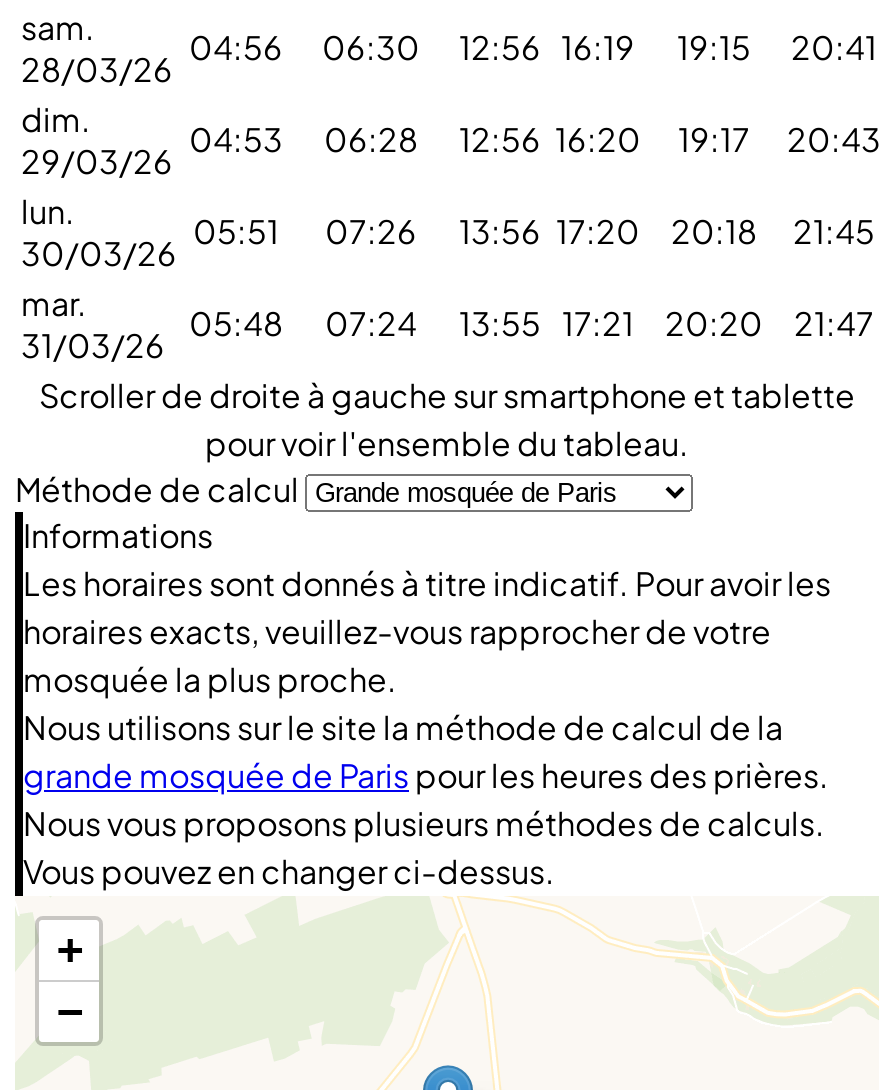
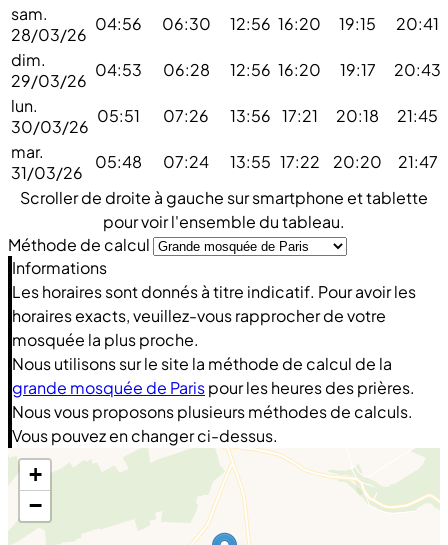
- 04:56 06:30 12:56 16:19 19:15 20:41
+ 04:56 06:30 12:56 16:20 19:15 20:41

- 05:51 07:26 13:56 17:20 20:18 21:45
+ 05:51 07:26 13:56 17:21 20:18 21:45

- 05:48 07:24 13:55 17:21 20:20 21:47
+ 05:48 07:24 13:55 17:22 20:20 21:47
